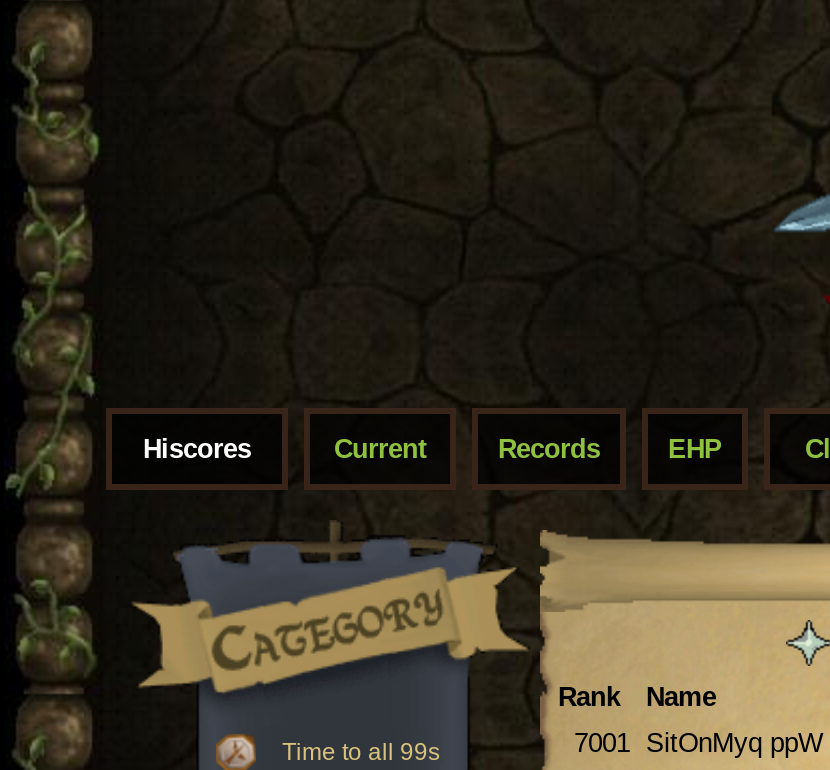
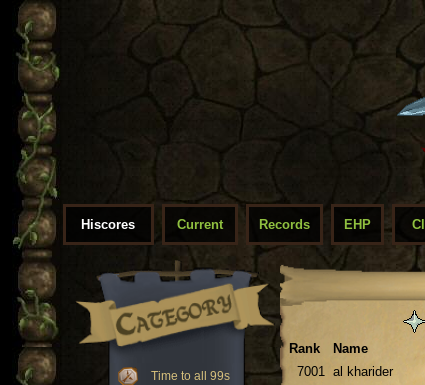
- 7001 SitOnMyq ppW
+ 7001 al kharider
